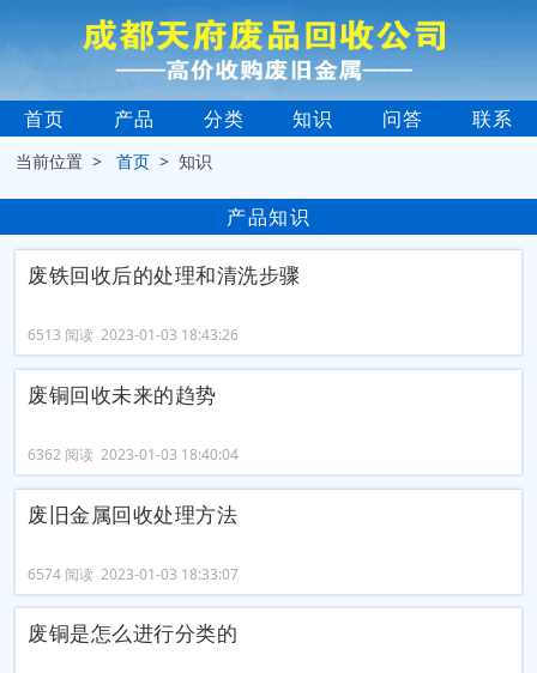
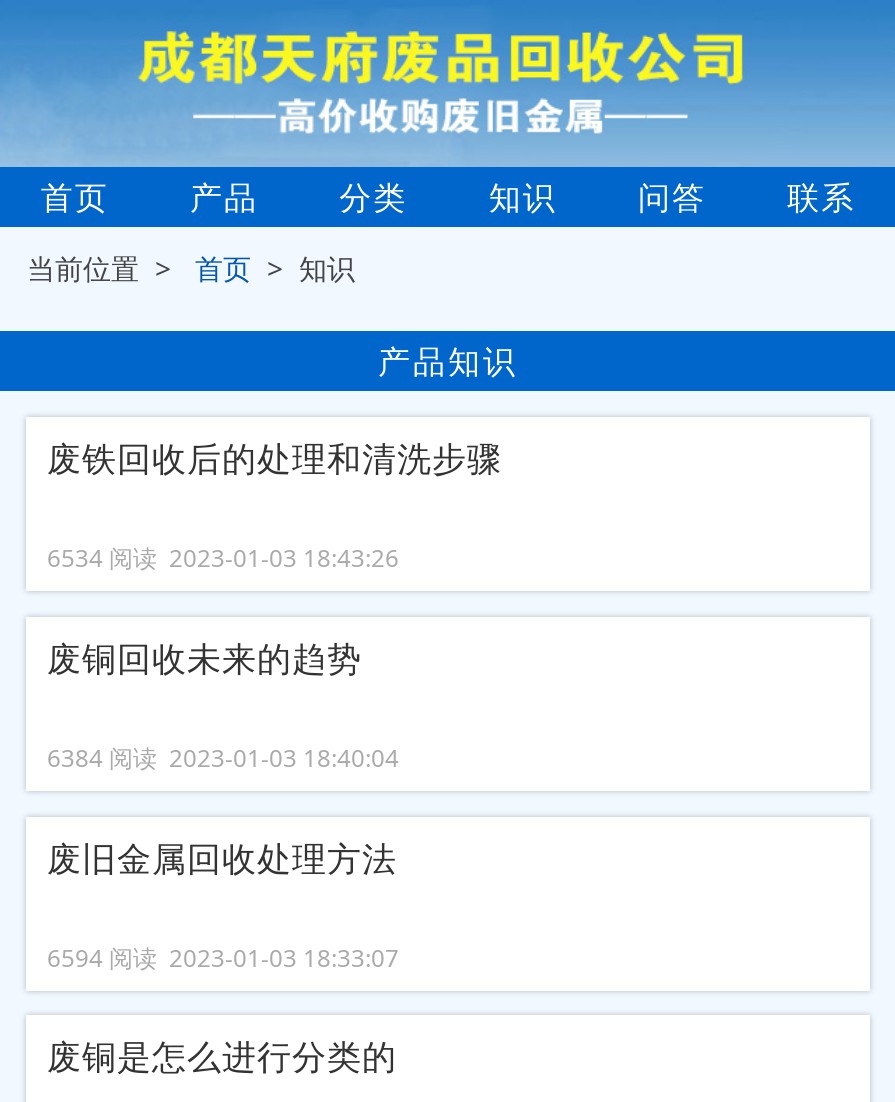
- 6513 阅读 2023-01-03 18:43:26
+ 6534 阅读 2023-01-03 18:43:26

- 6362 阅读 2023-01-03 18:40:04
+ 6384 阅读 2023-01-03 18:40:04

- 6574 阅读 2023-01-03 18:33:07
+ 6594 阅读 2023-01-03 18:33:07
